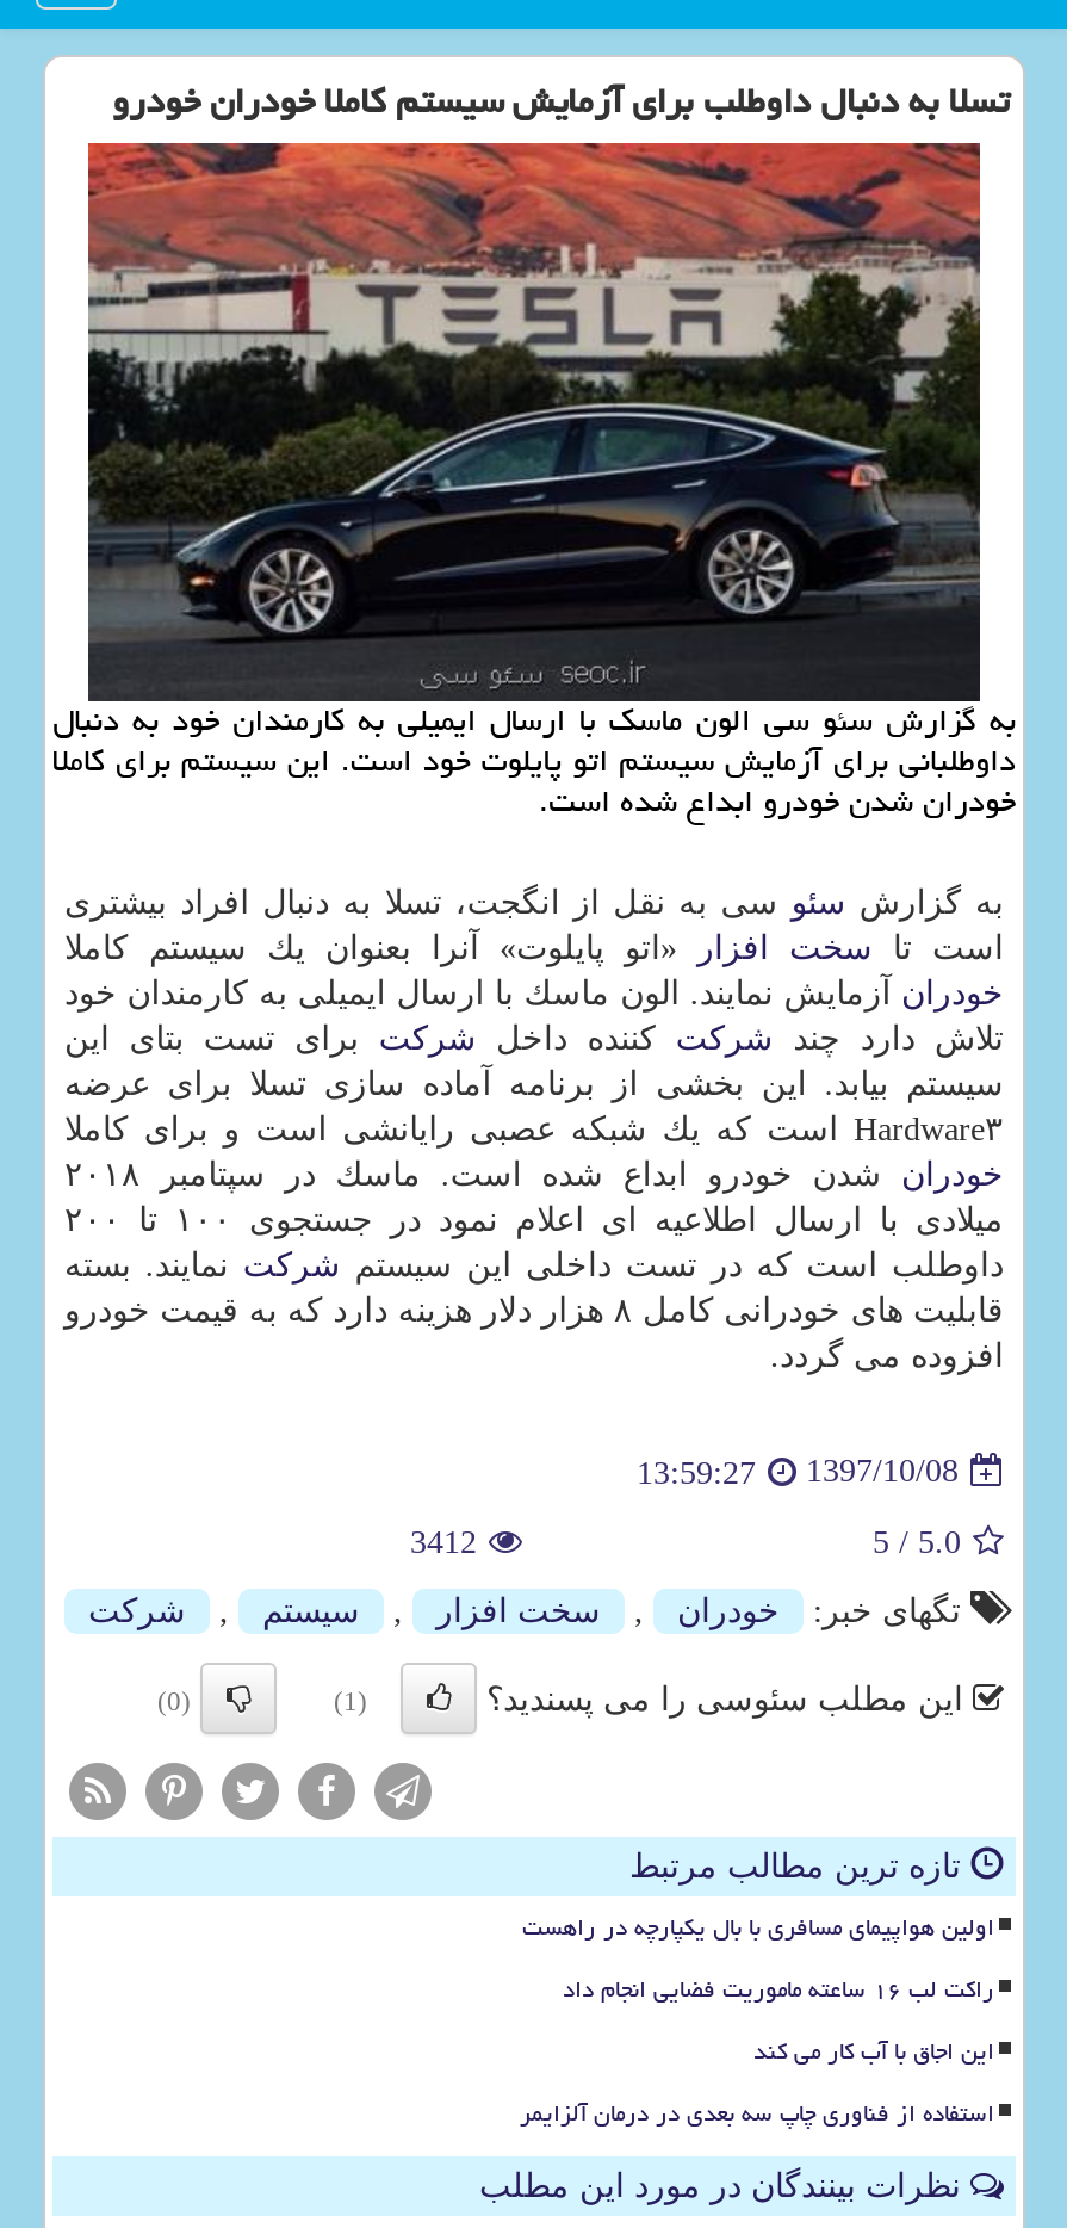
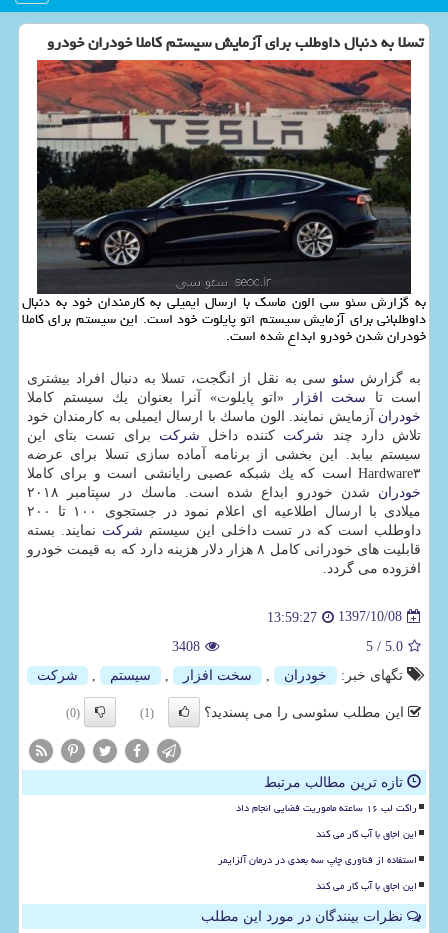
- 3412
+ 3408

- اولین هواپیمای مسافری با بال یکپارچه در راهست

moved up: این اجاق با آب کار می کند | استفاده از فناوری چاپ سه بعدی در درمان آلزایمر

+ این اجاق با آب کار می کند
